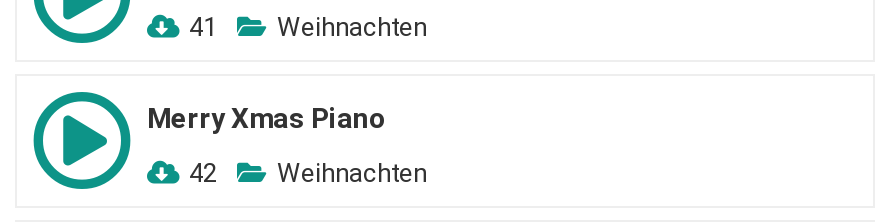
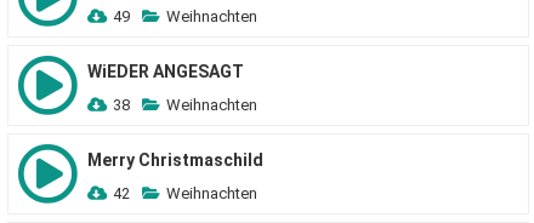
- 41 Weihnachten
+ 49 Weihnachten

- Merry Xmas Piano
+ WiEDER ANGESAGT
+ 38
+ Weihnachten
+ Merry Christmaschild
